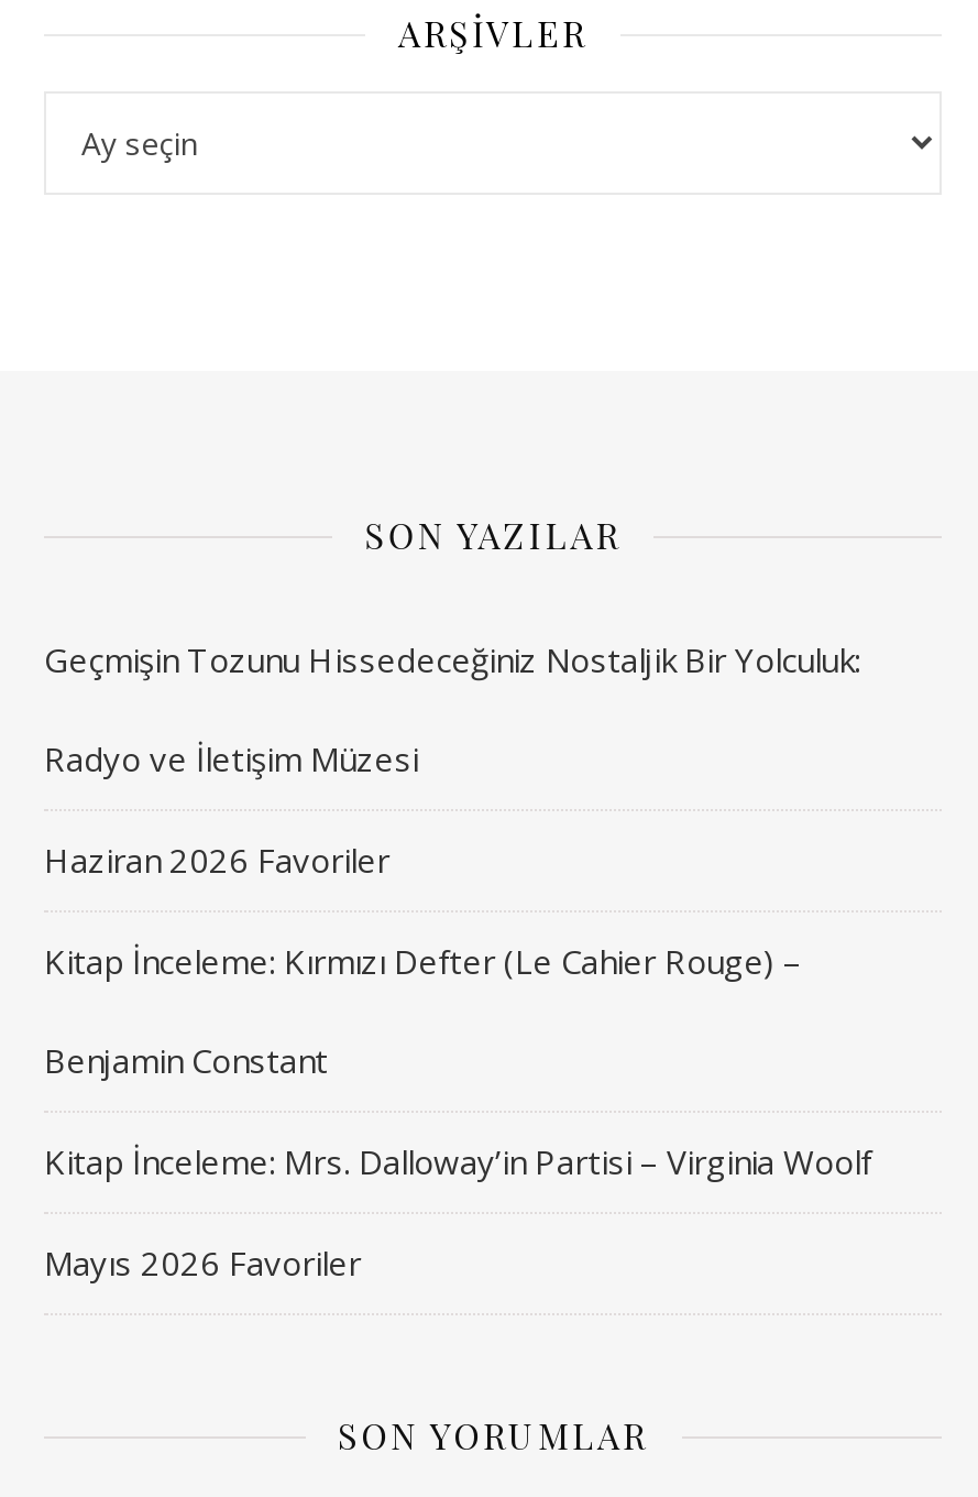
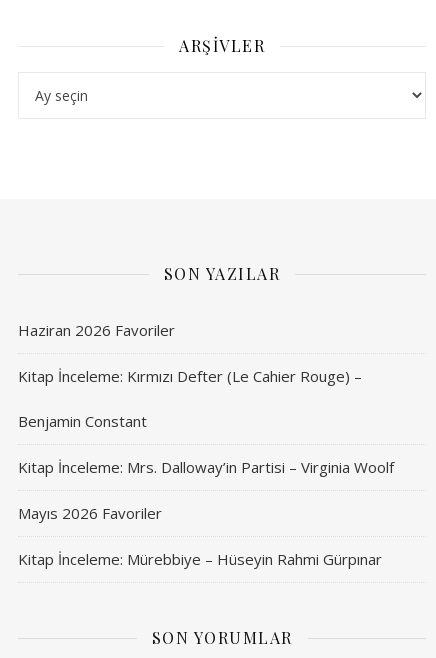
- Geçmişin Tozunu Hissedeceğiniz Nostaljik Bir Yolculuk:
- Radyo ve İletişim Müzesi

moved up: Haziran 2026 Favoriler | Kitap İnceleme: Kırmızı Defter (Le Cahier Rouge) – | Benjamin Constant | Kitap İnceleme: Mrs. Dalloway’in Partisi – Virginia Woolf | Mayıs 2026 Favoriler

+ Kitap İnceleme: Mürebbiye – Hüseyin Rahmi Gürpınar
